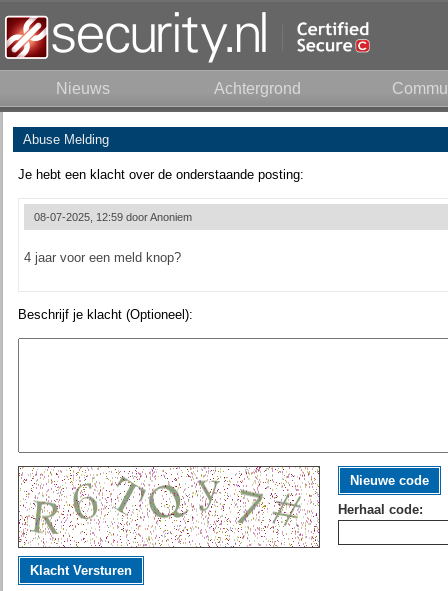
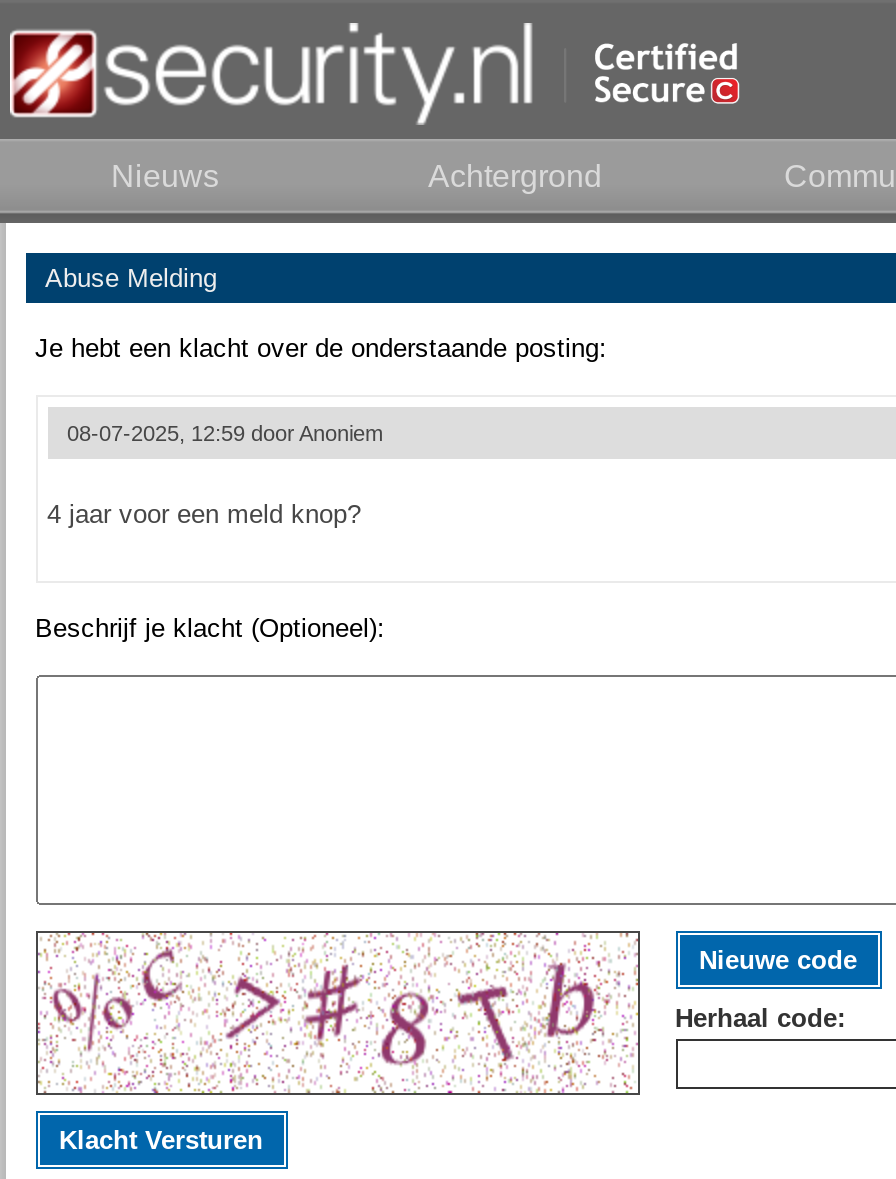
- [image]
+ [image]
